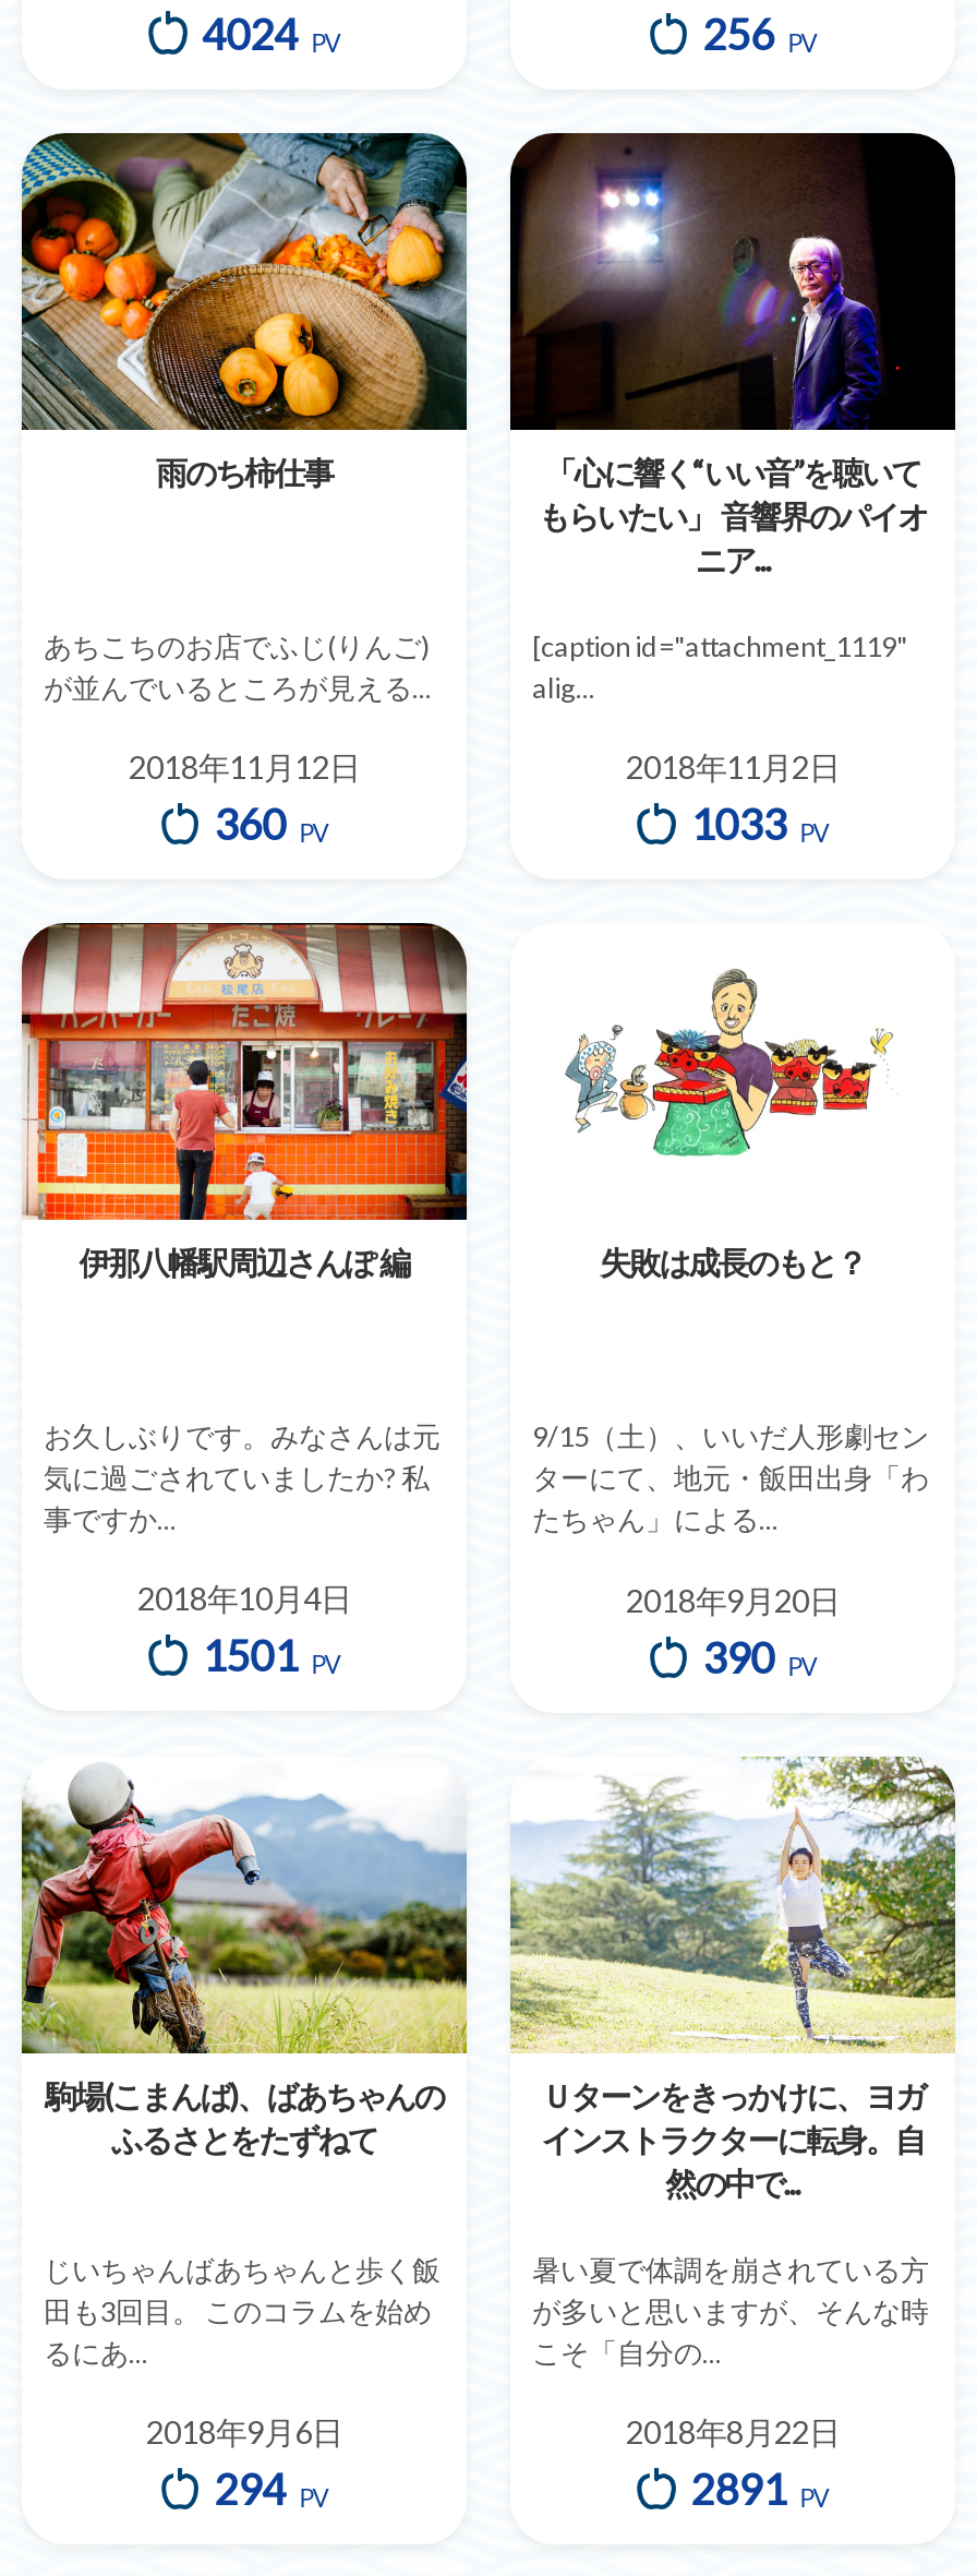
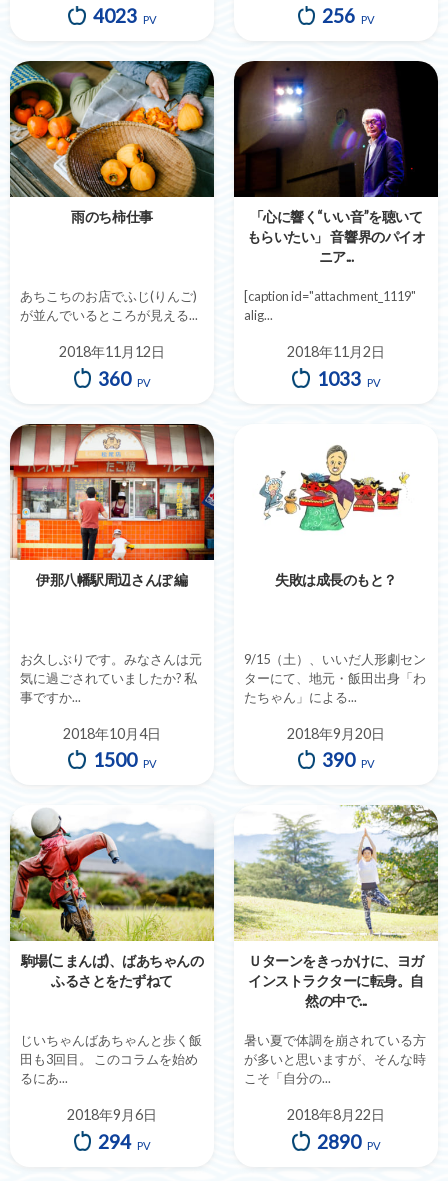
- 4024 PV
+ 4023 PV

- 1501 PV
+ 1500 PV

- 2891 PV
+ 2890 PV
